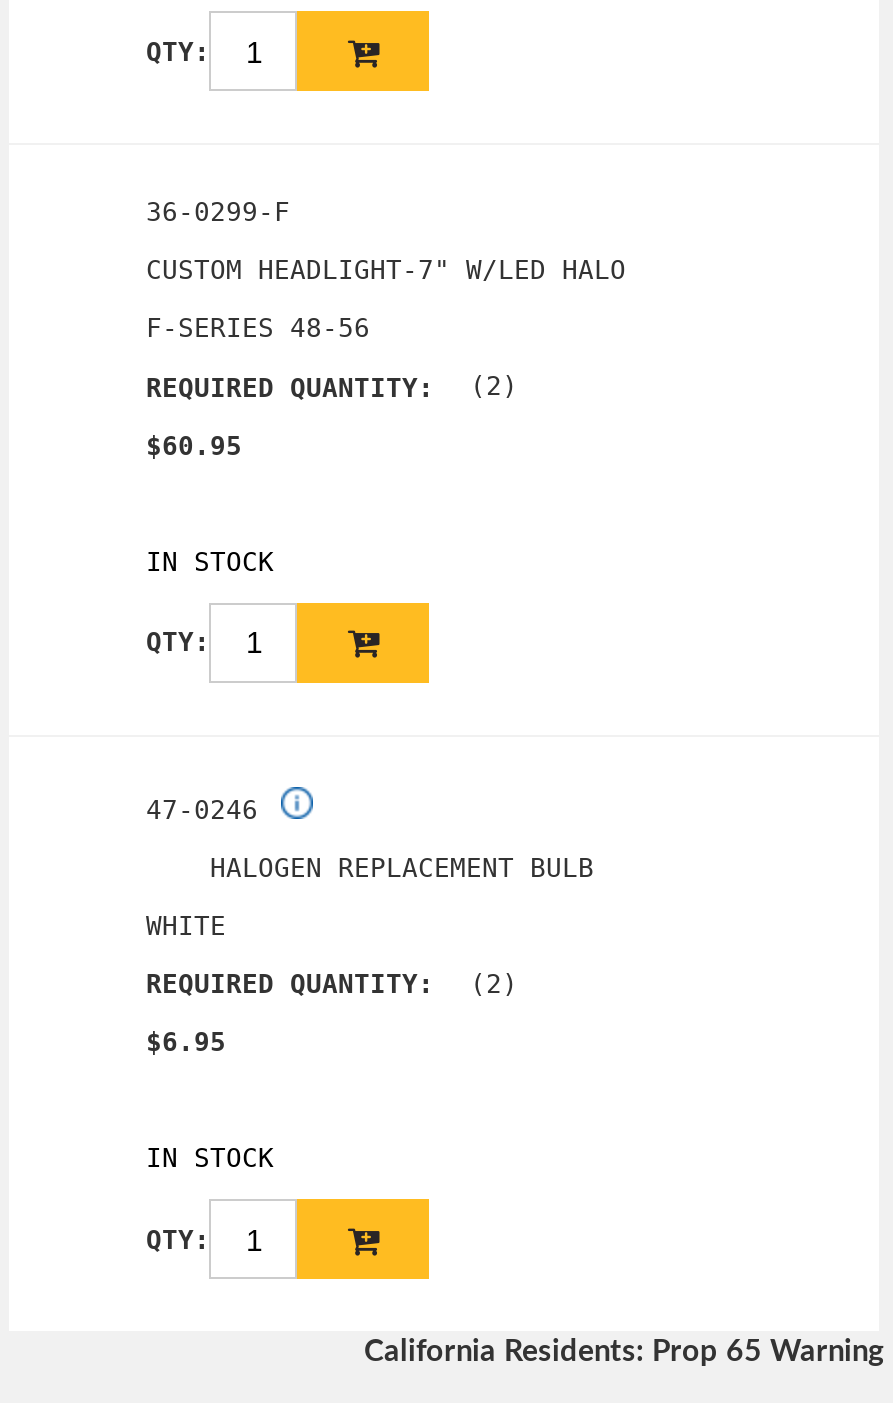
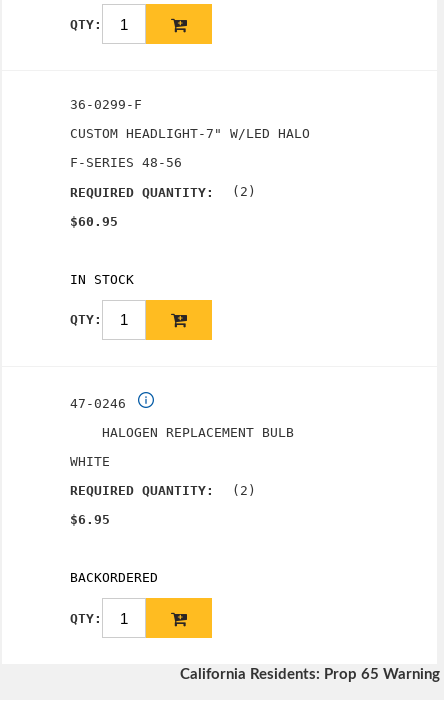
- IN STOCK
+ BACKORDERED
